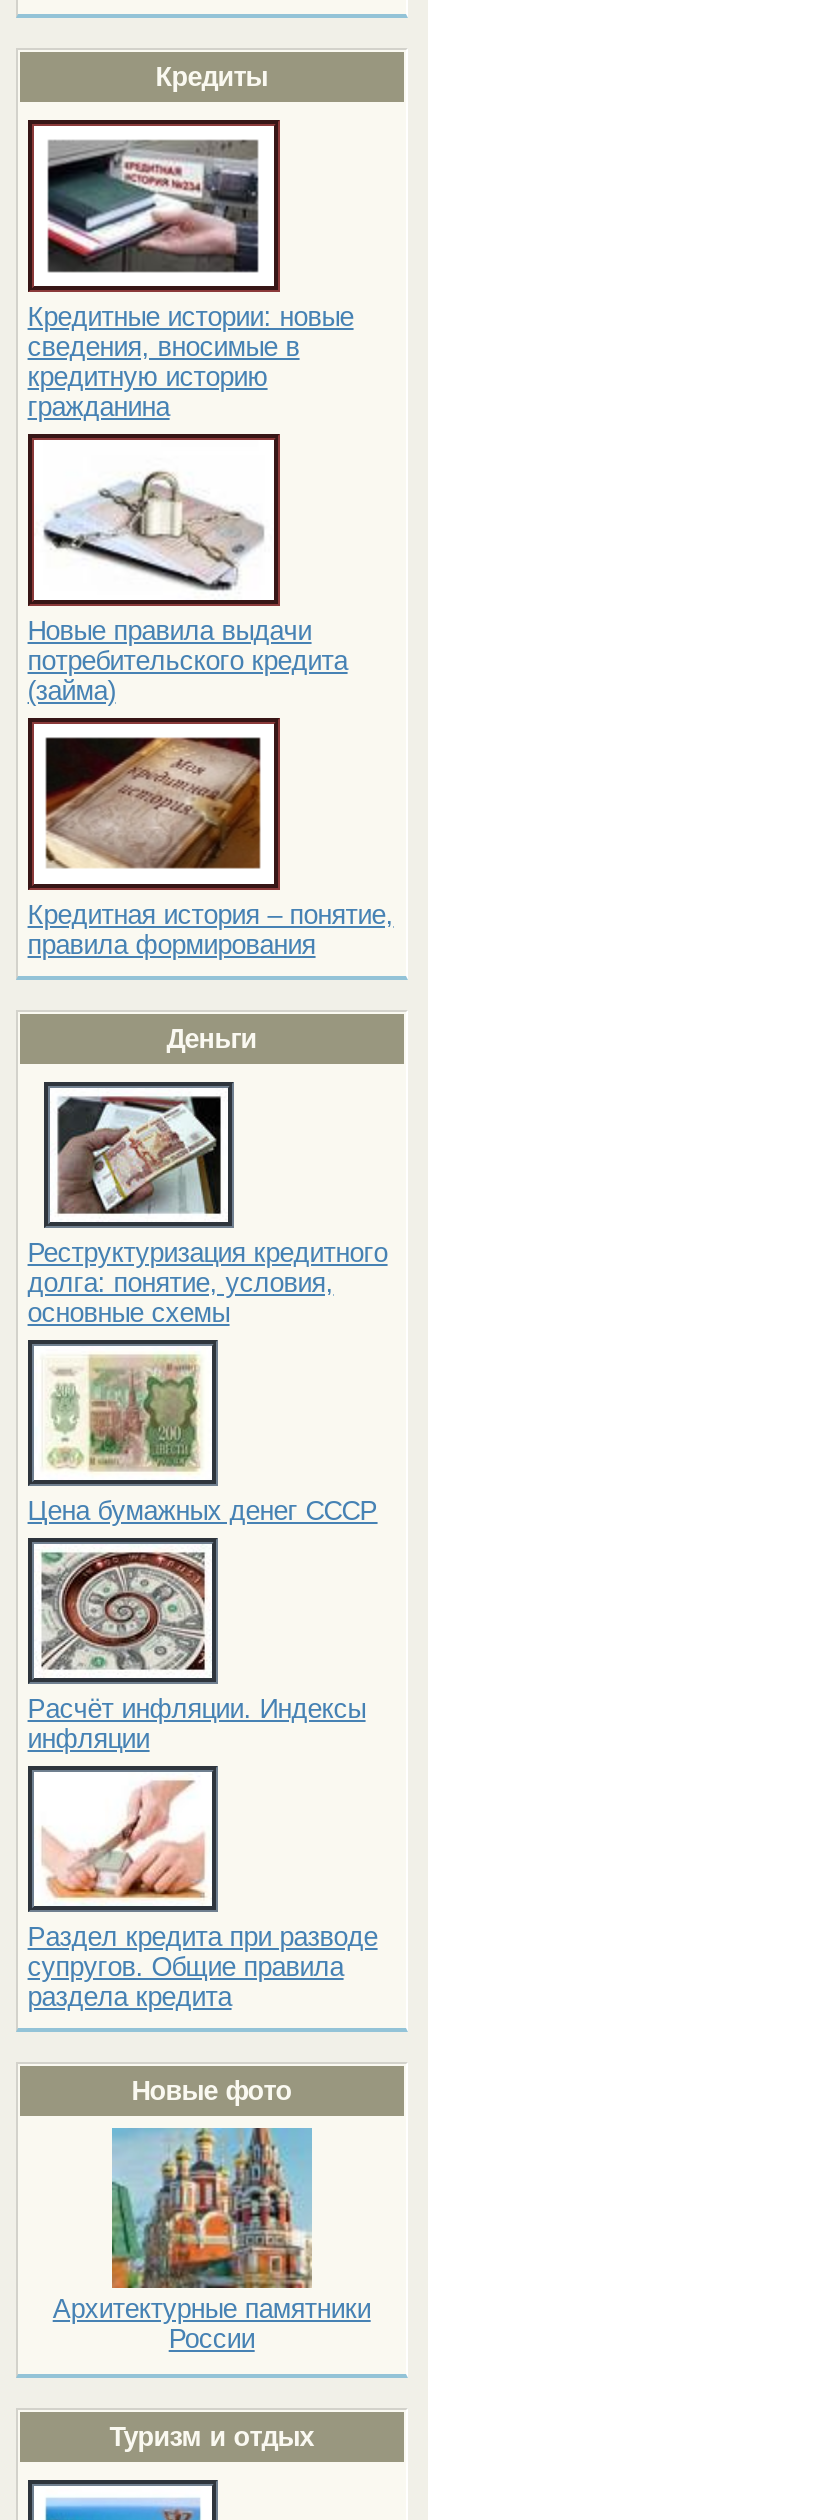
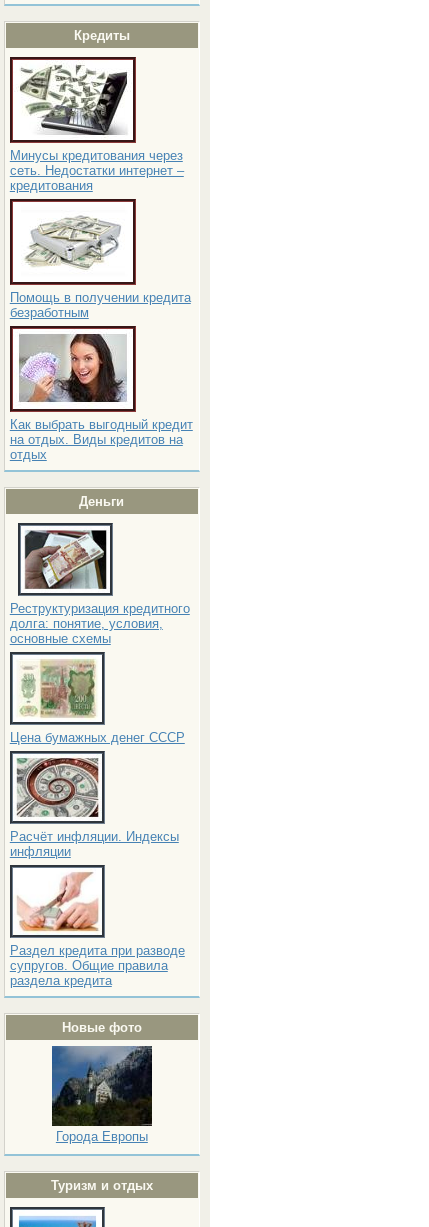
- [image]
- Кредитные истории: новые
- сведения, вносимые в
- кредитную историю
- гражданина
+ [image]
+ Минусы кредитования через
+ сеть. Недостатки интернет –
+ кредитования

- [image]
- Новые правила выдачи
- потребительского кредита
- (займа)
+ [image]
+ Помощь в получении кредита
+ безработным

- [image]
- Кредитная история – понятие,
- правила формирования
+ [image]
+ Как выбрать выгодный кредит
+ на отдых. Виды кредитов на
+ отдых

- [image]
- Архитектурные памятники
- России
+ [image]
+ Города Европы
